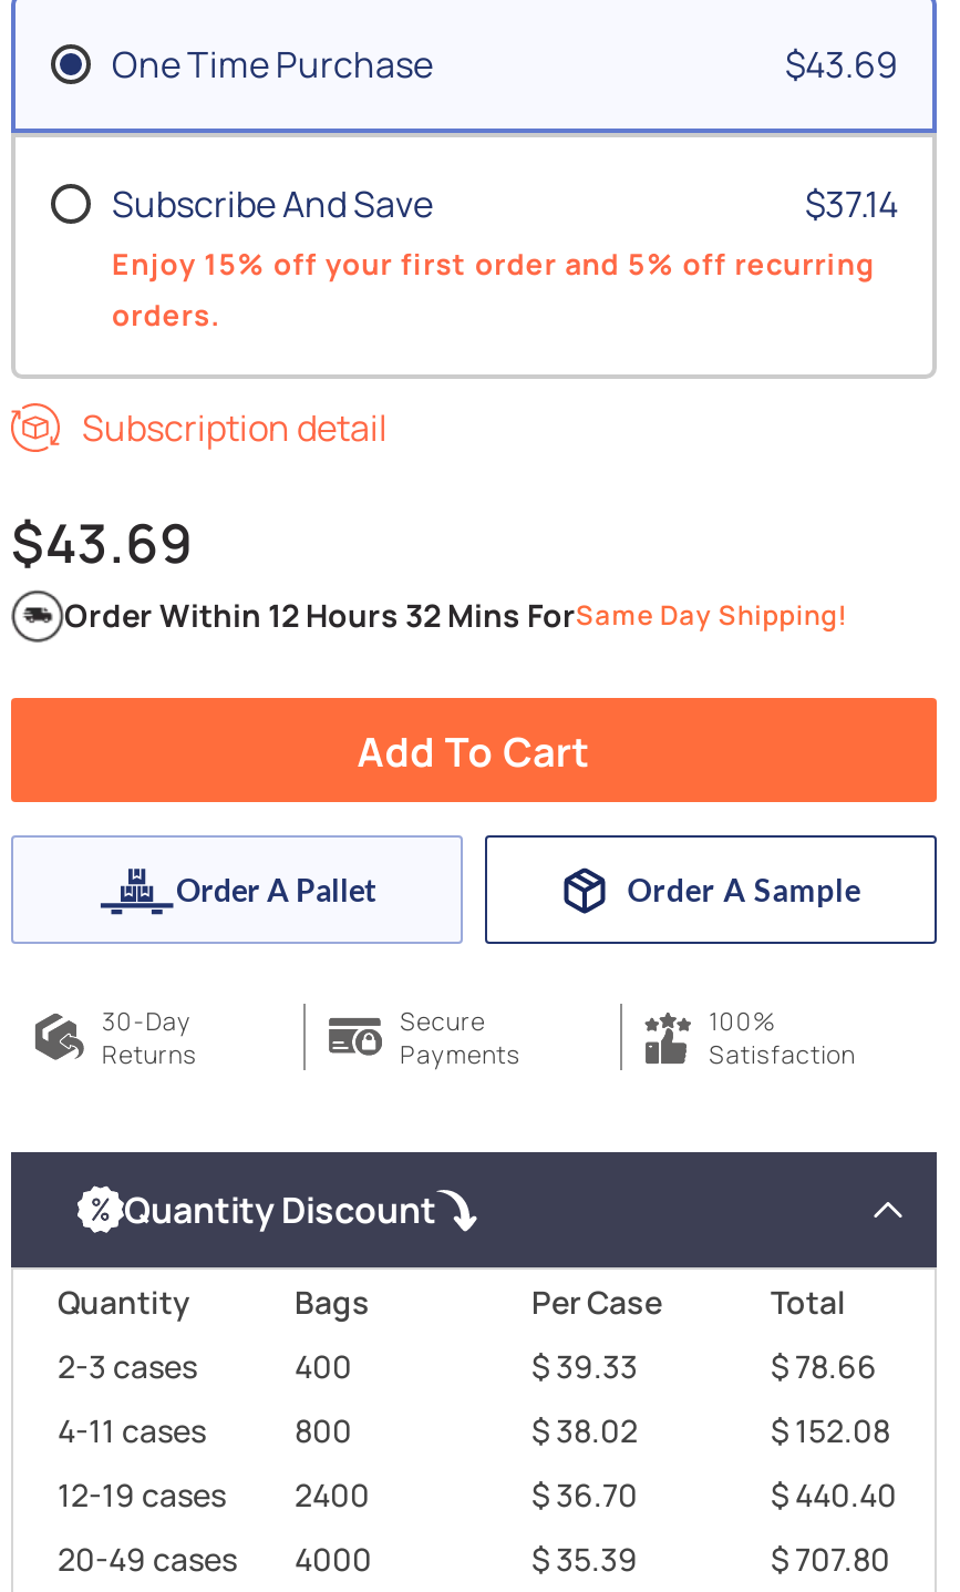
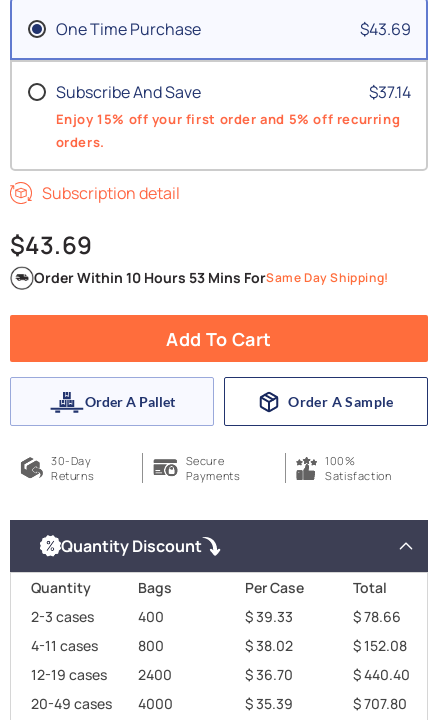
- Order Within 12 Hours 32 Mins ForSame Day Shipping!
+ Order Within 10 Hours 53 Mins ForSame Day Shipping!
